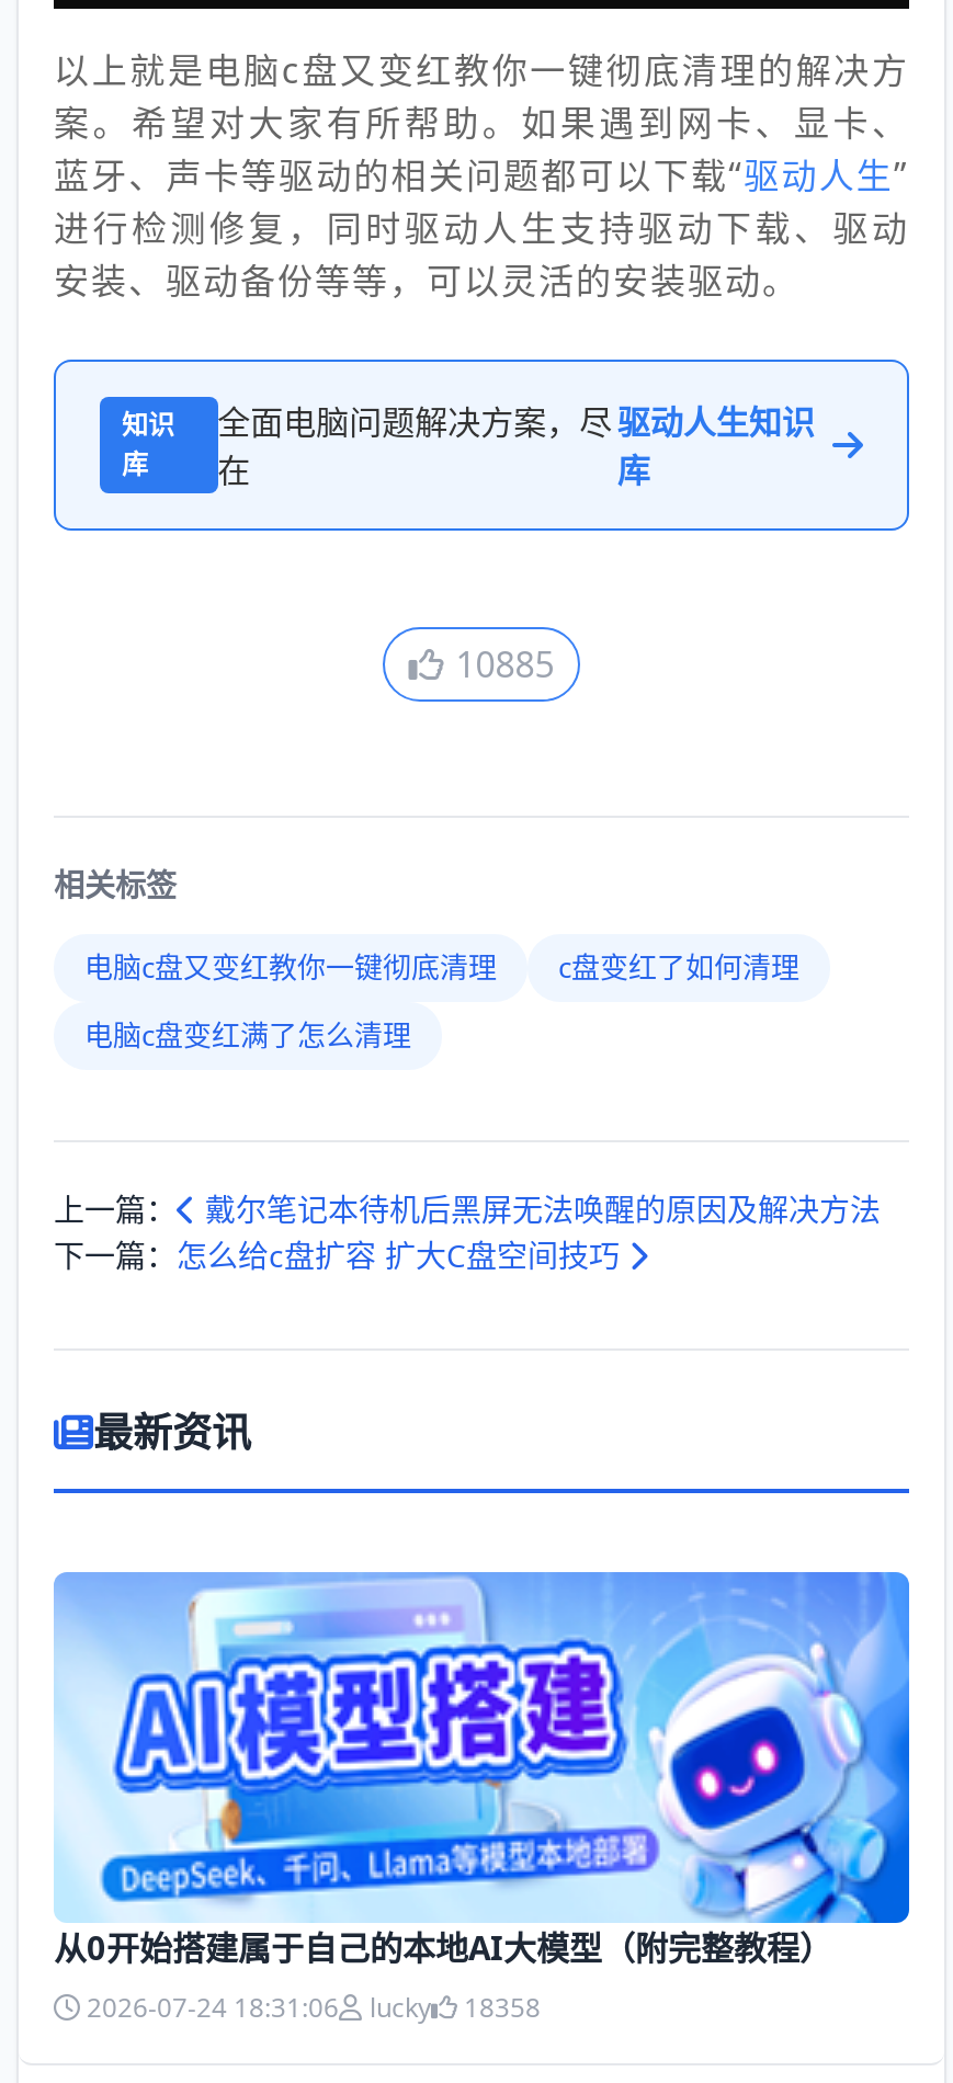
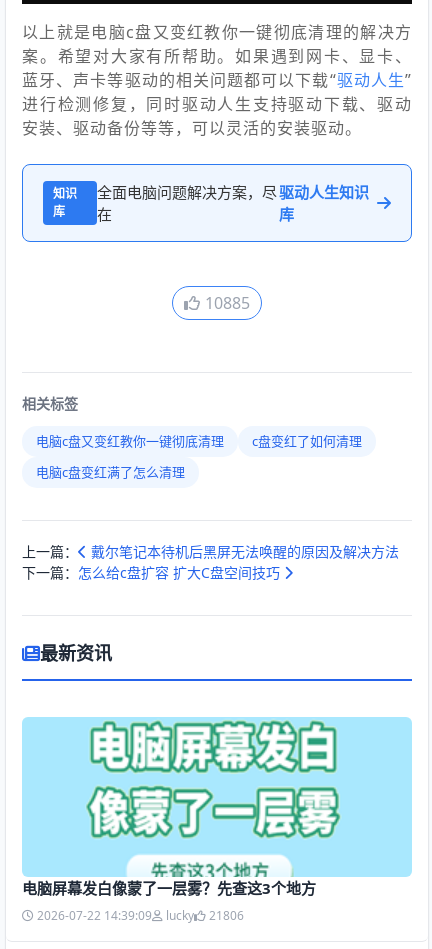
- [image]
- 从0开始搭建属于自己的本地AI大模型（附完整教程）
- 2026-07-24 18:31:06
+ [image]
+ 电脑屏幕发白像蒙了一层雾？先查这3个地方
+ 2026-07-22 14:39:09

- 18358
+ 21806
